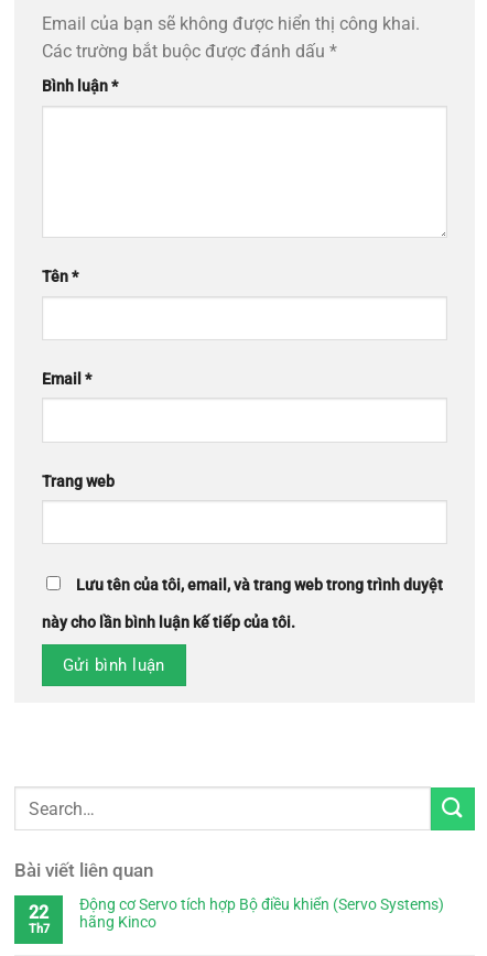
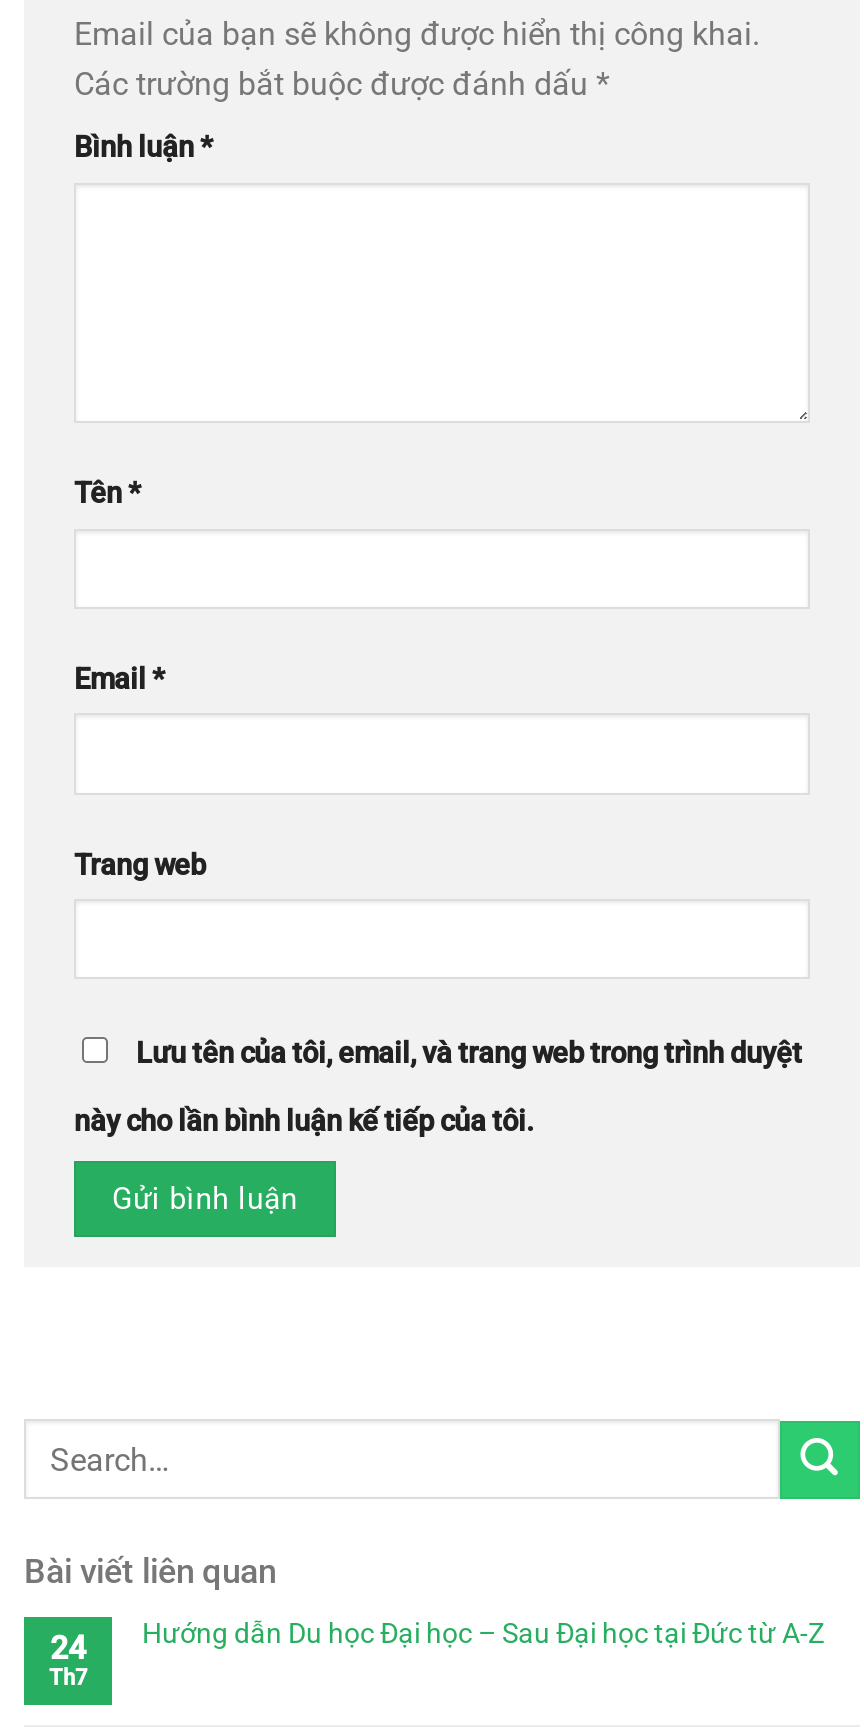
- Động cơ Servo tích hợp Bộ điều khiển (Servo Systems)
- hãng Kinco
+ Hướng dẫn Du học Đại học – Sau Đại học tại Đức từ A-Z

- 22
+ 24
